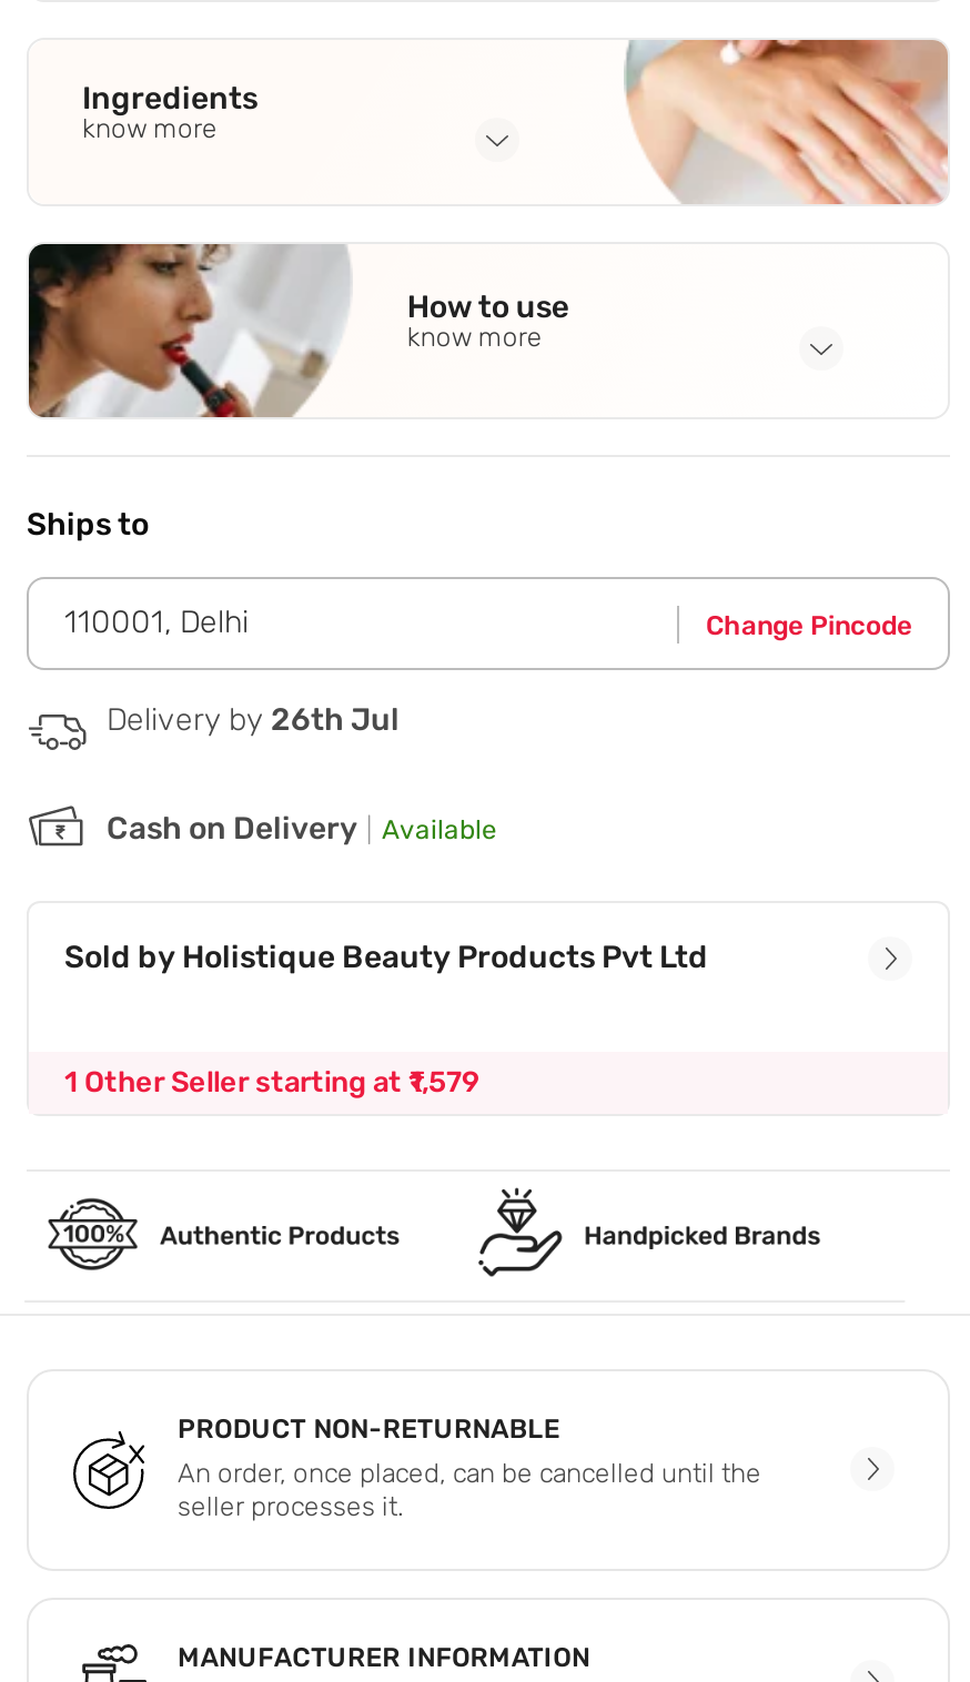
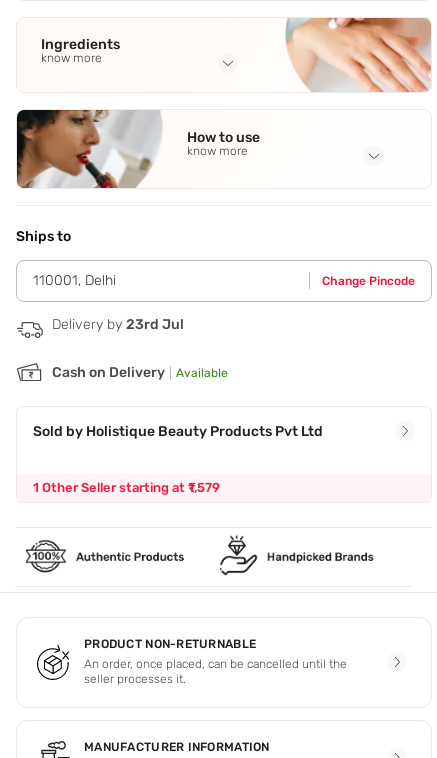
- Delivery by 26th Jul
+ Delivery by 23rd Jul
